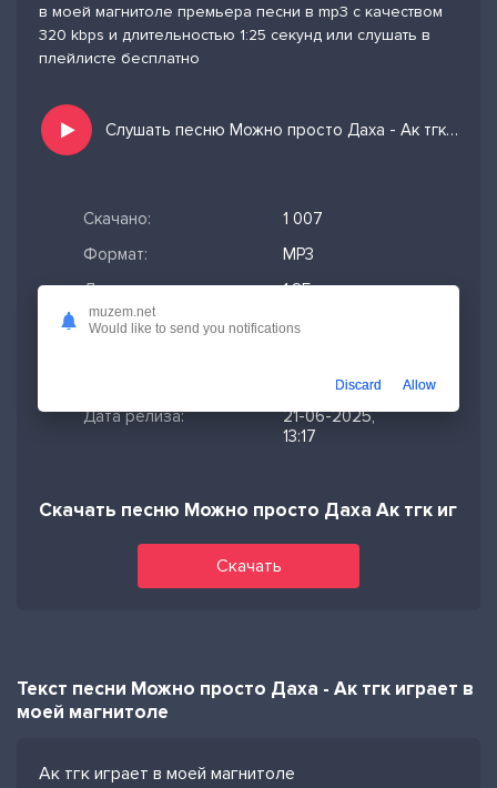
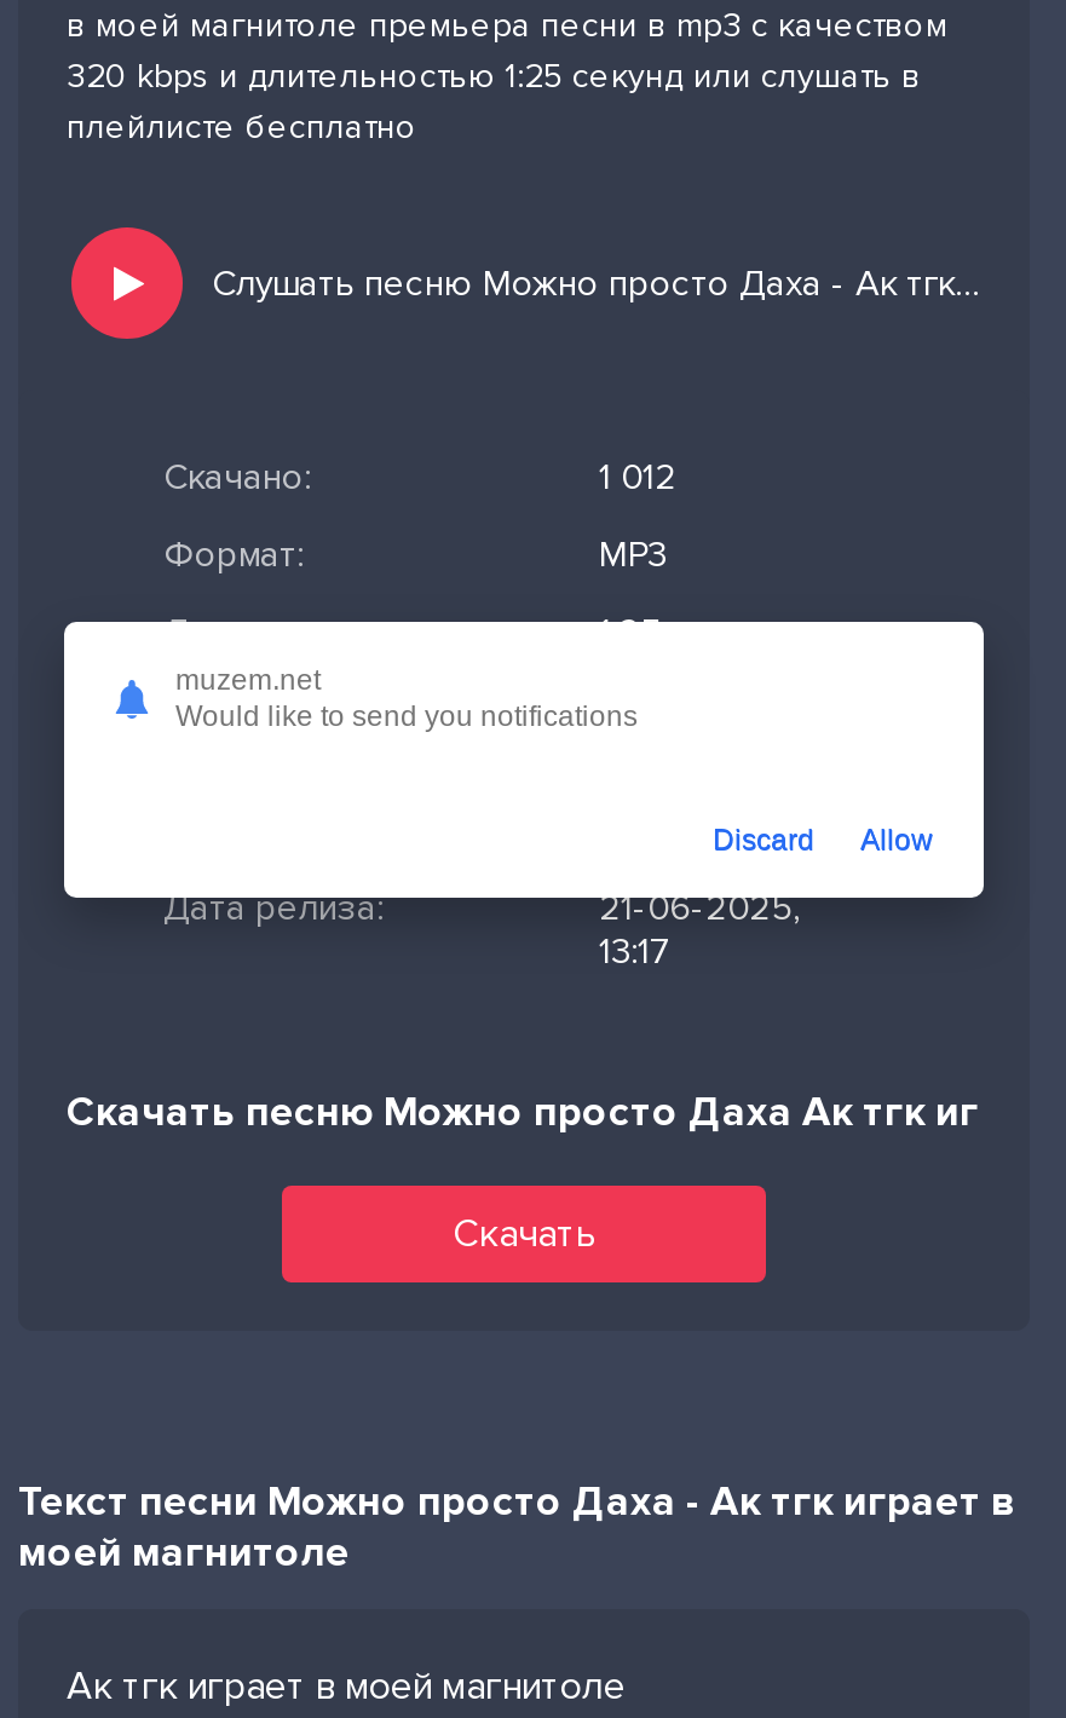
- 1 007
+ 1 012
